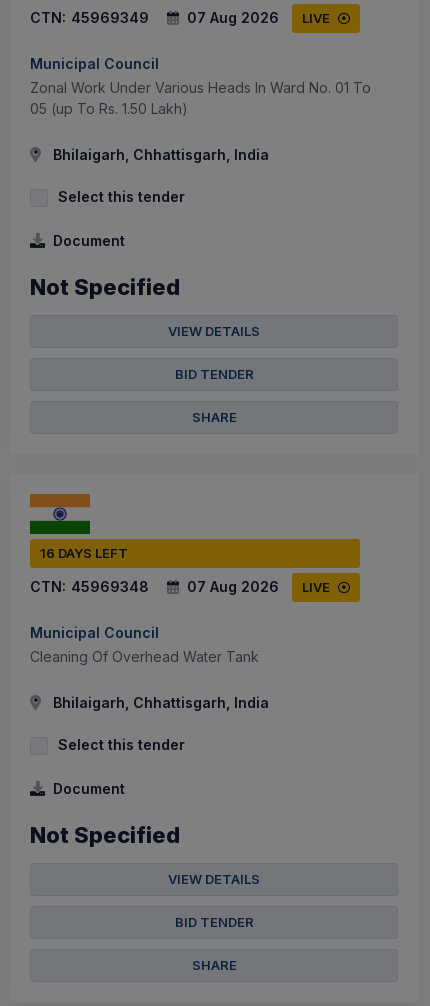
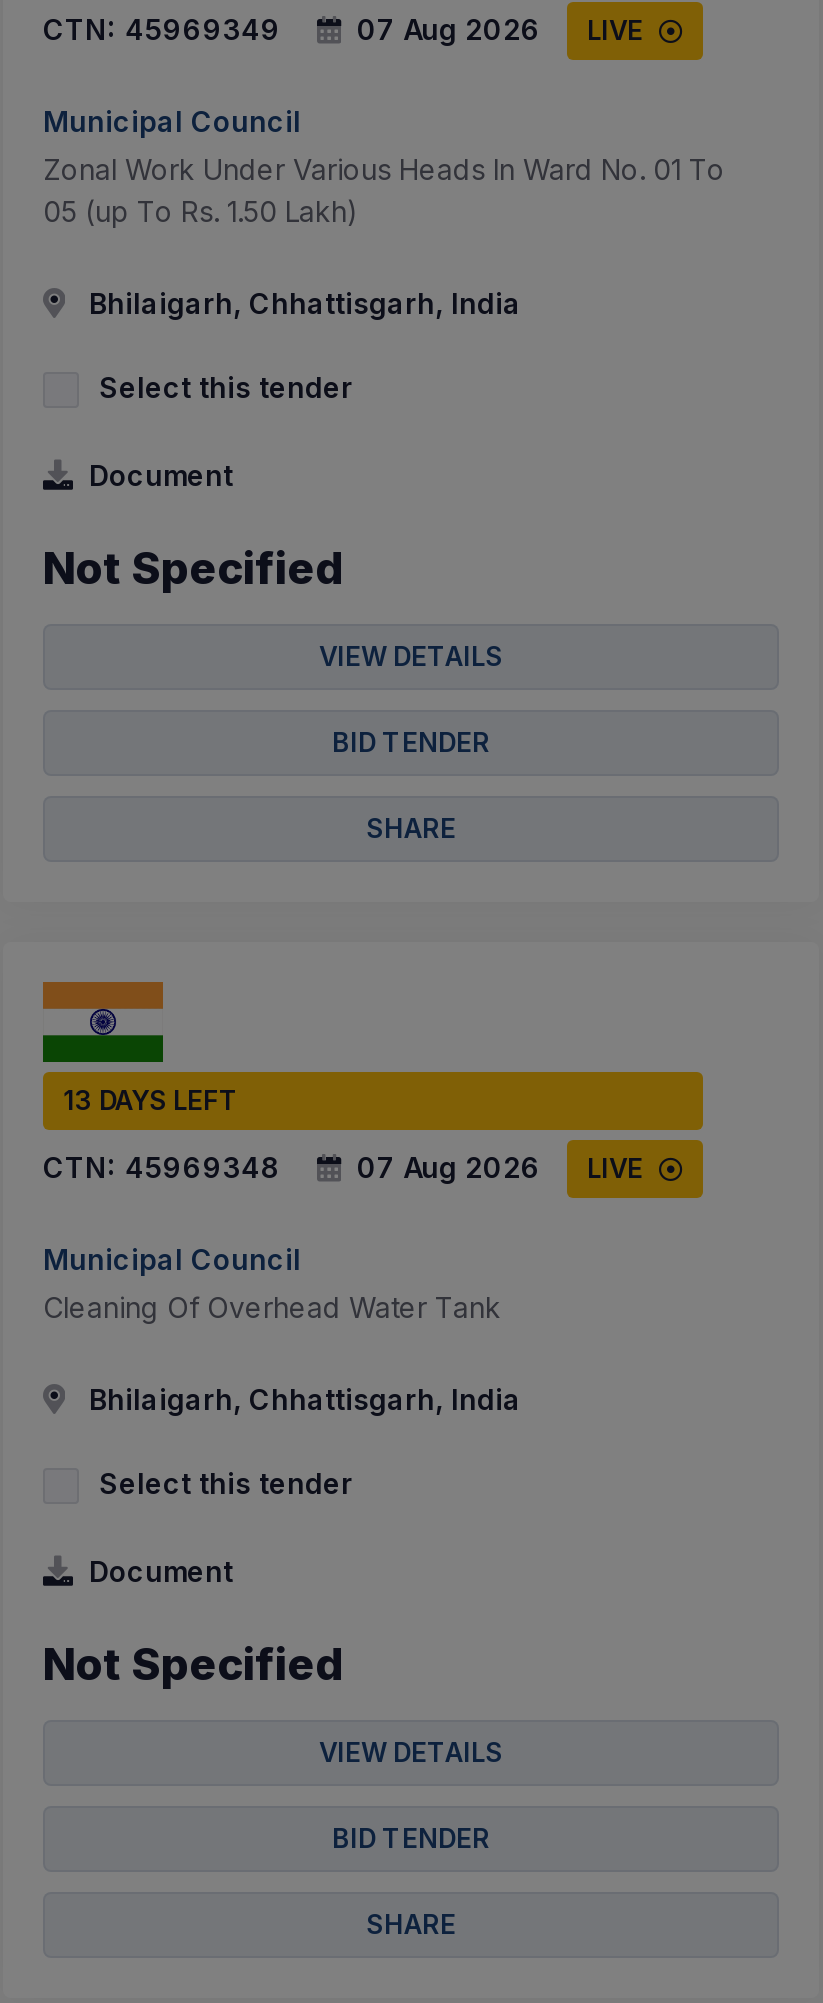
- 16 DAYS LEFT
+ 13 DAYS LEFT
